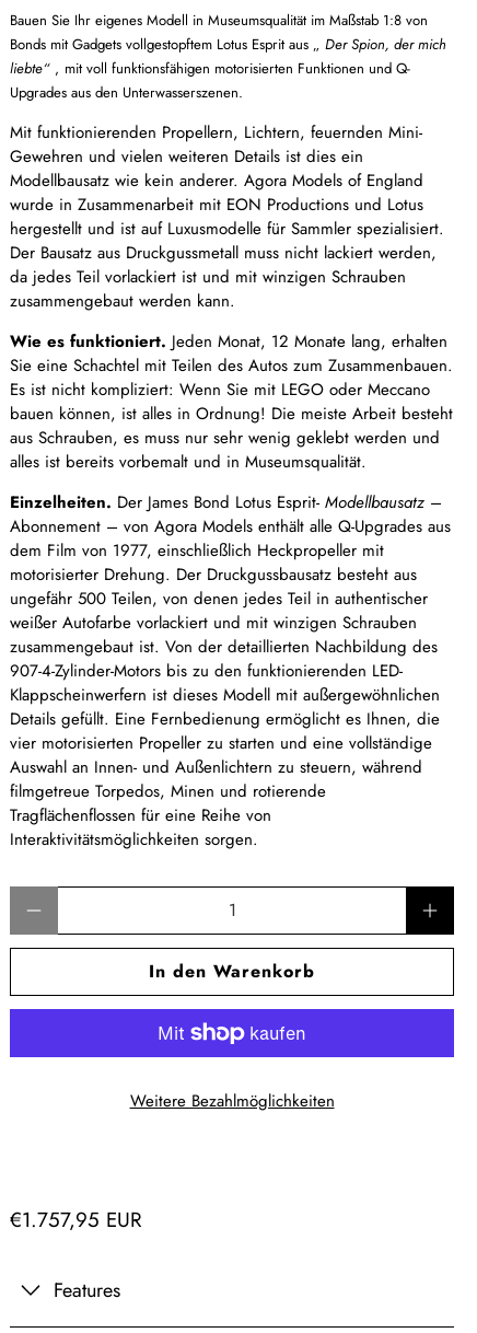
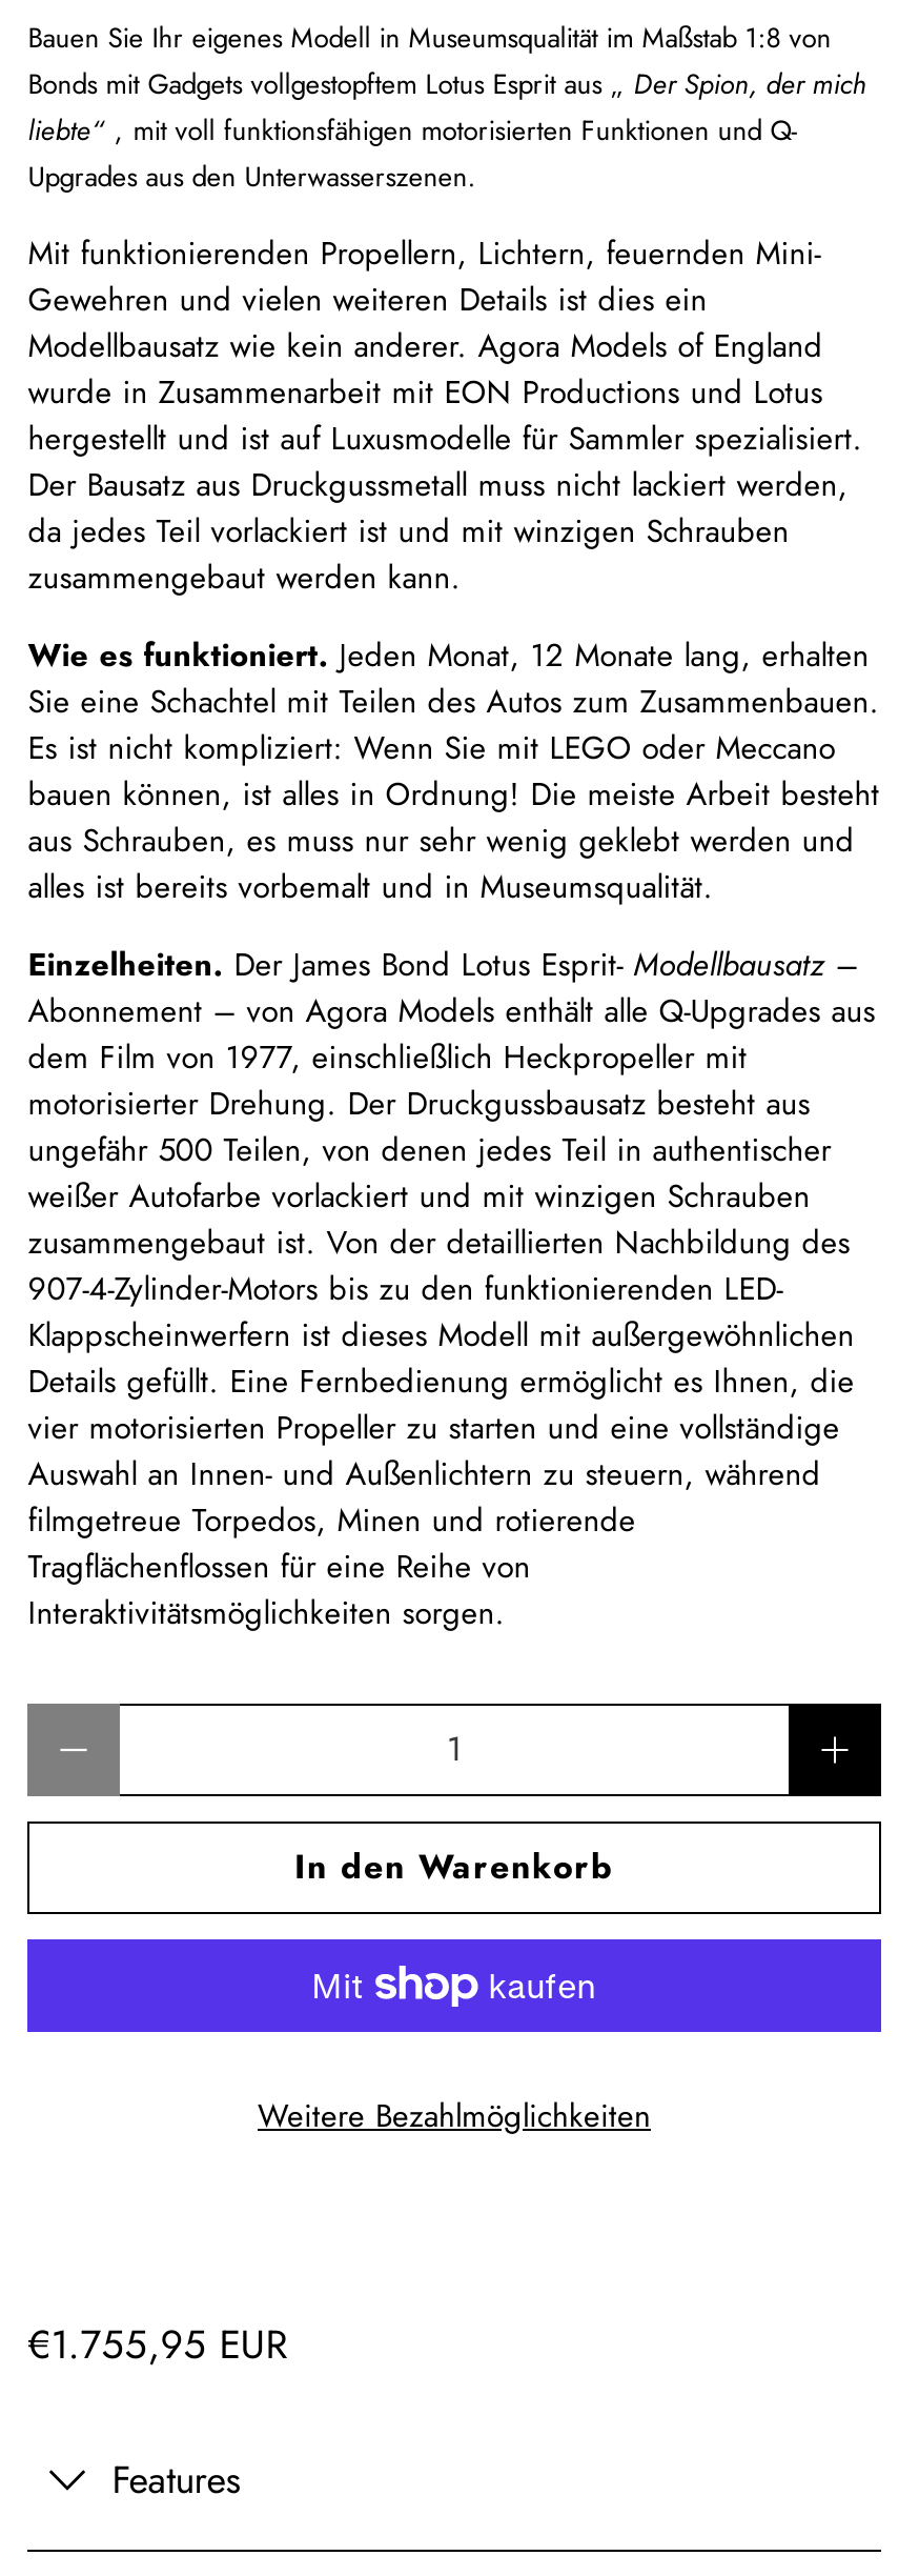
- €1.757,95 EUR
+ €1.755,95 EUR
